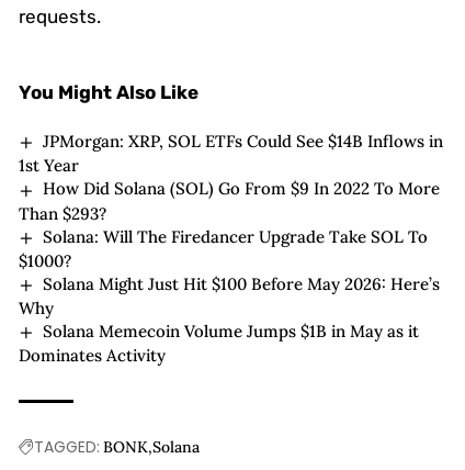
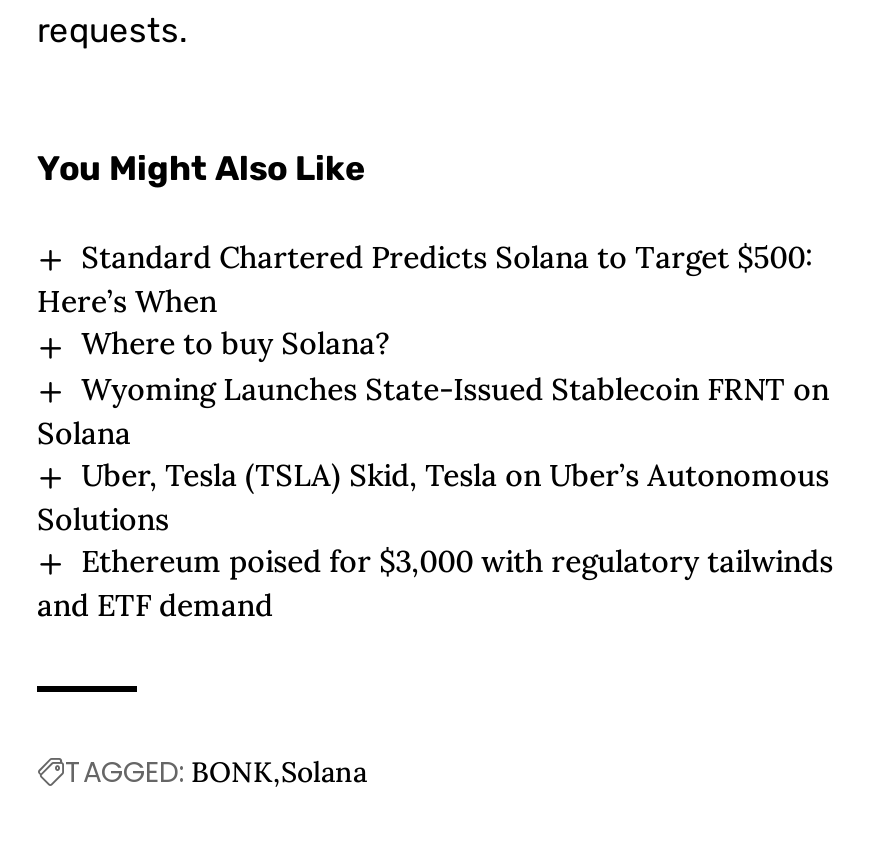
- JPMorgan: XRP, SOL ETFs Could See $14B Inflows in
- 1st Year
- How Did Solana (SOL) Go From $9 In 2022 To More
- Than $293?
- Solana: Will The Firedancer Upgrade Take SOL To
- $1000?
- Solana Might Just Hit $100 Before May 2026: Here’s
- Why
- Solana Memecoin Volume Jumps $1B in May as it
- Dominates Activity
+ Standard Chartered Predicts Solana to Target $500:
+ Here’s When
+ Where to buy Solana?
+ Wyoming Launches State-Issued Stablecoin FRNT on
+ Solana
+ Uber, Tesla (TSLA) Skid, Tesla on Uber’s Autonomous
+ Solutions
+ Ethereum poised for $3,000 with regulatory tailwinds
+ and ETF demand
